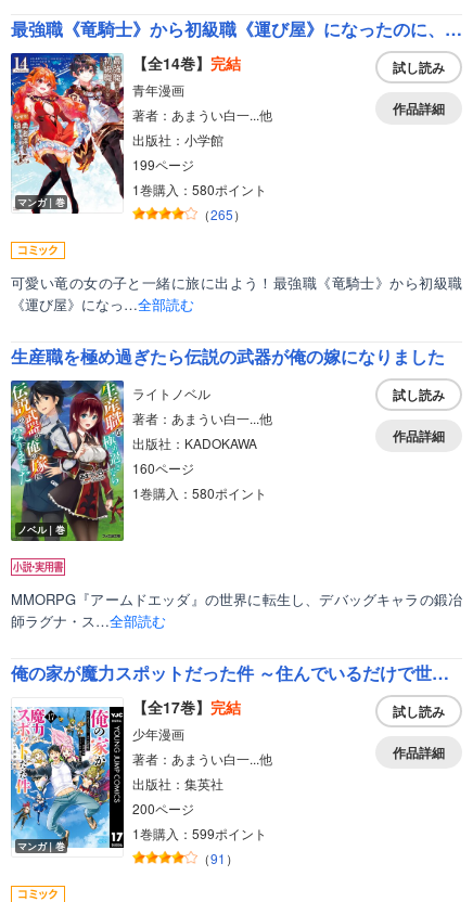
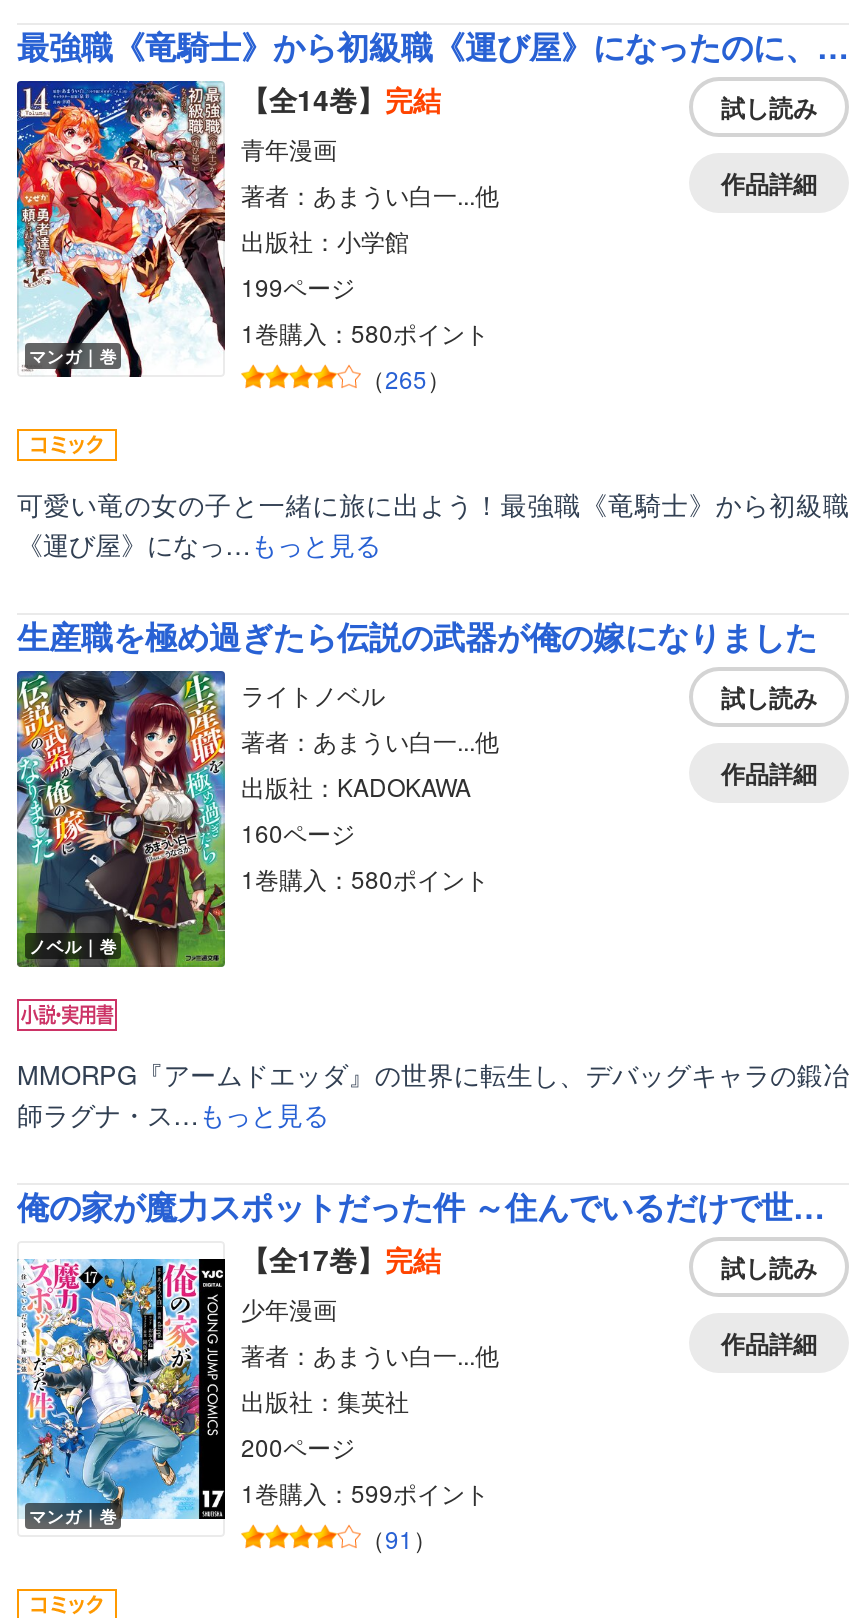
- 《運び屋》になっ…全部読む
+ 《運び屋》になっ…もっと見る

- 師ラグナ・ス…全部読む
+ 師ラグナ・ス…もっと見る
